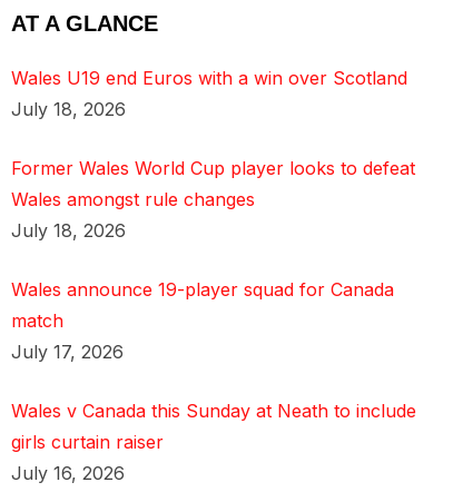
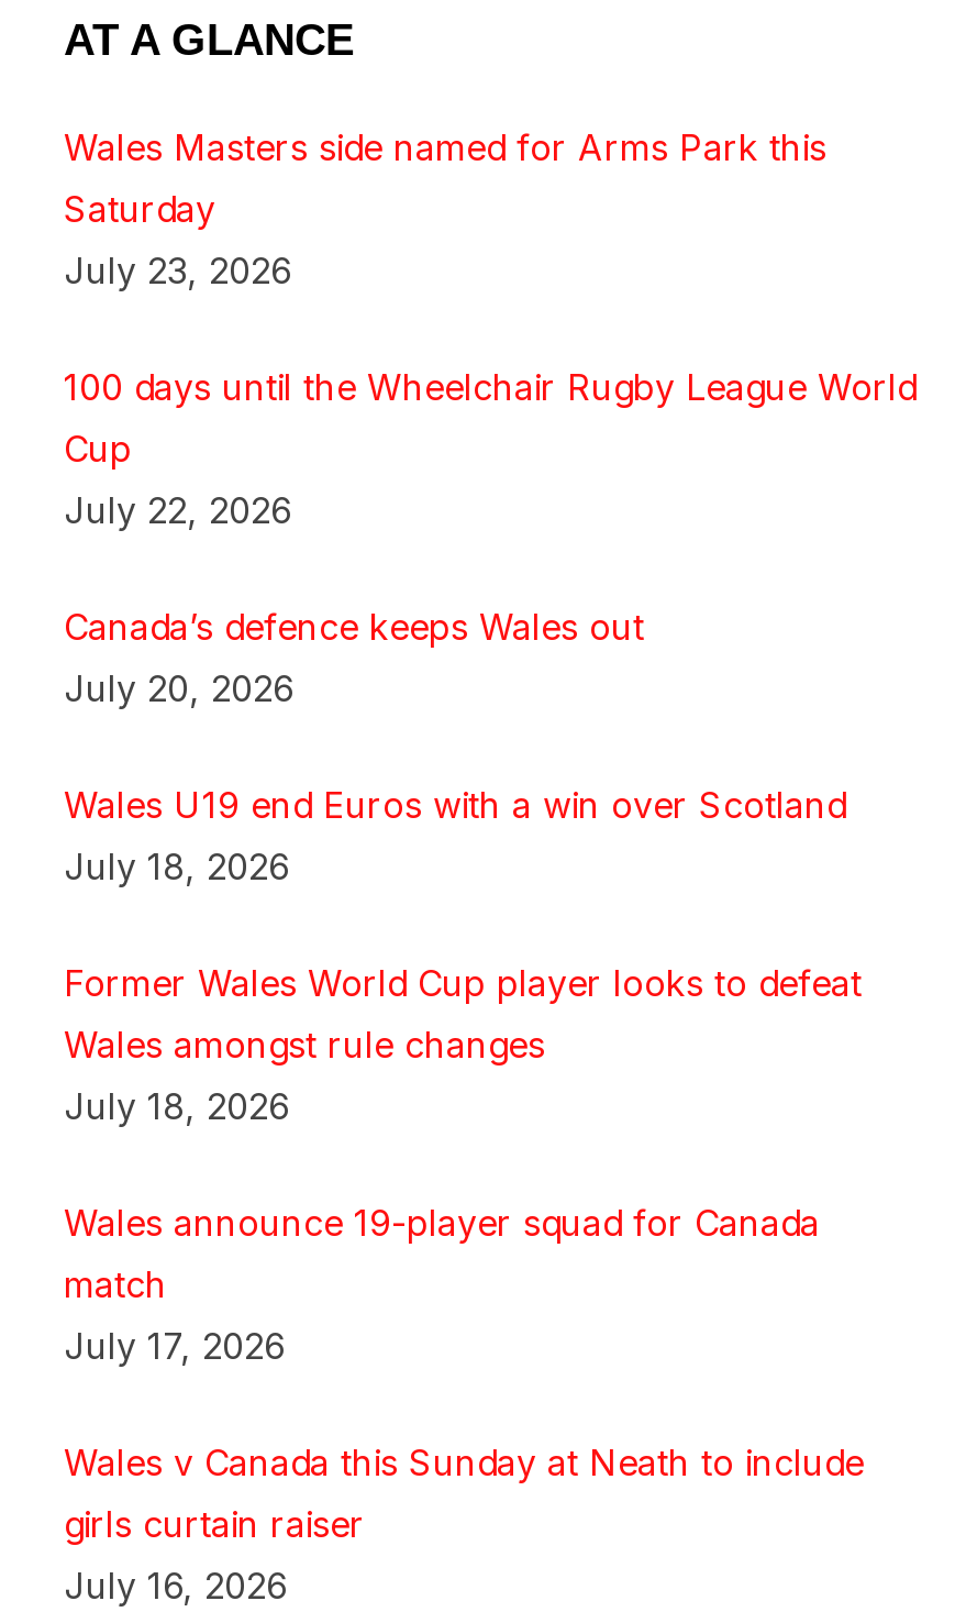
+ Wales Masters side named for Arms Park this
+ Saturday
+ July 23, 2026
+ 100 days until the Wheelchair Rugby League World
+ Cup
+ July 22, 2026
+ Canada’s defence keeps Wales out
+ July 20, 2026
